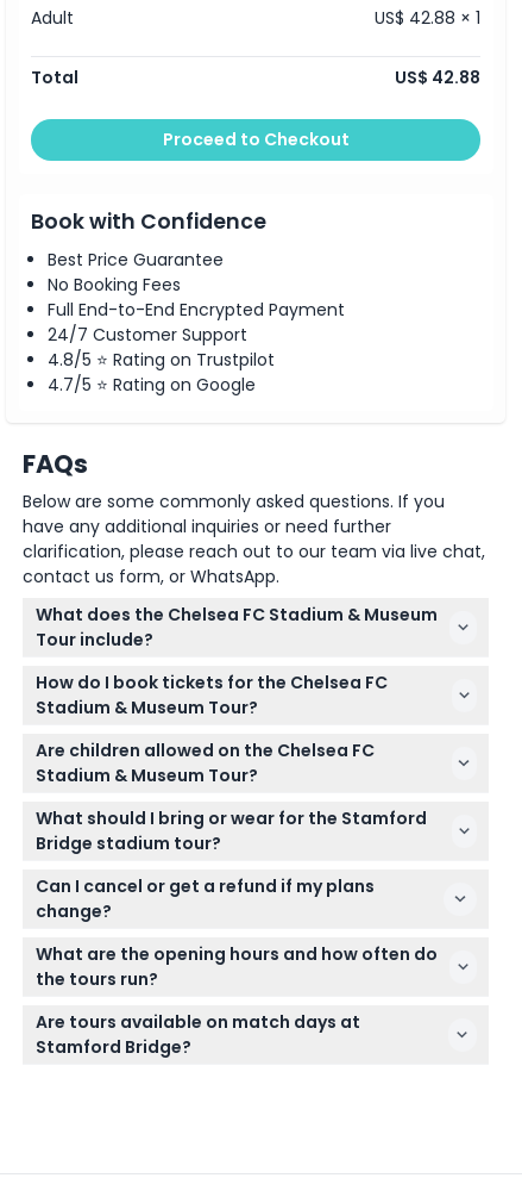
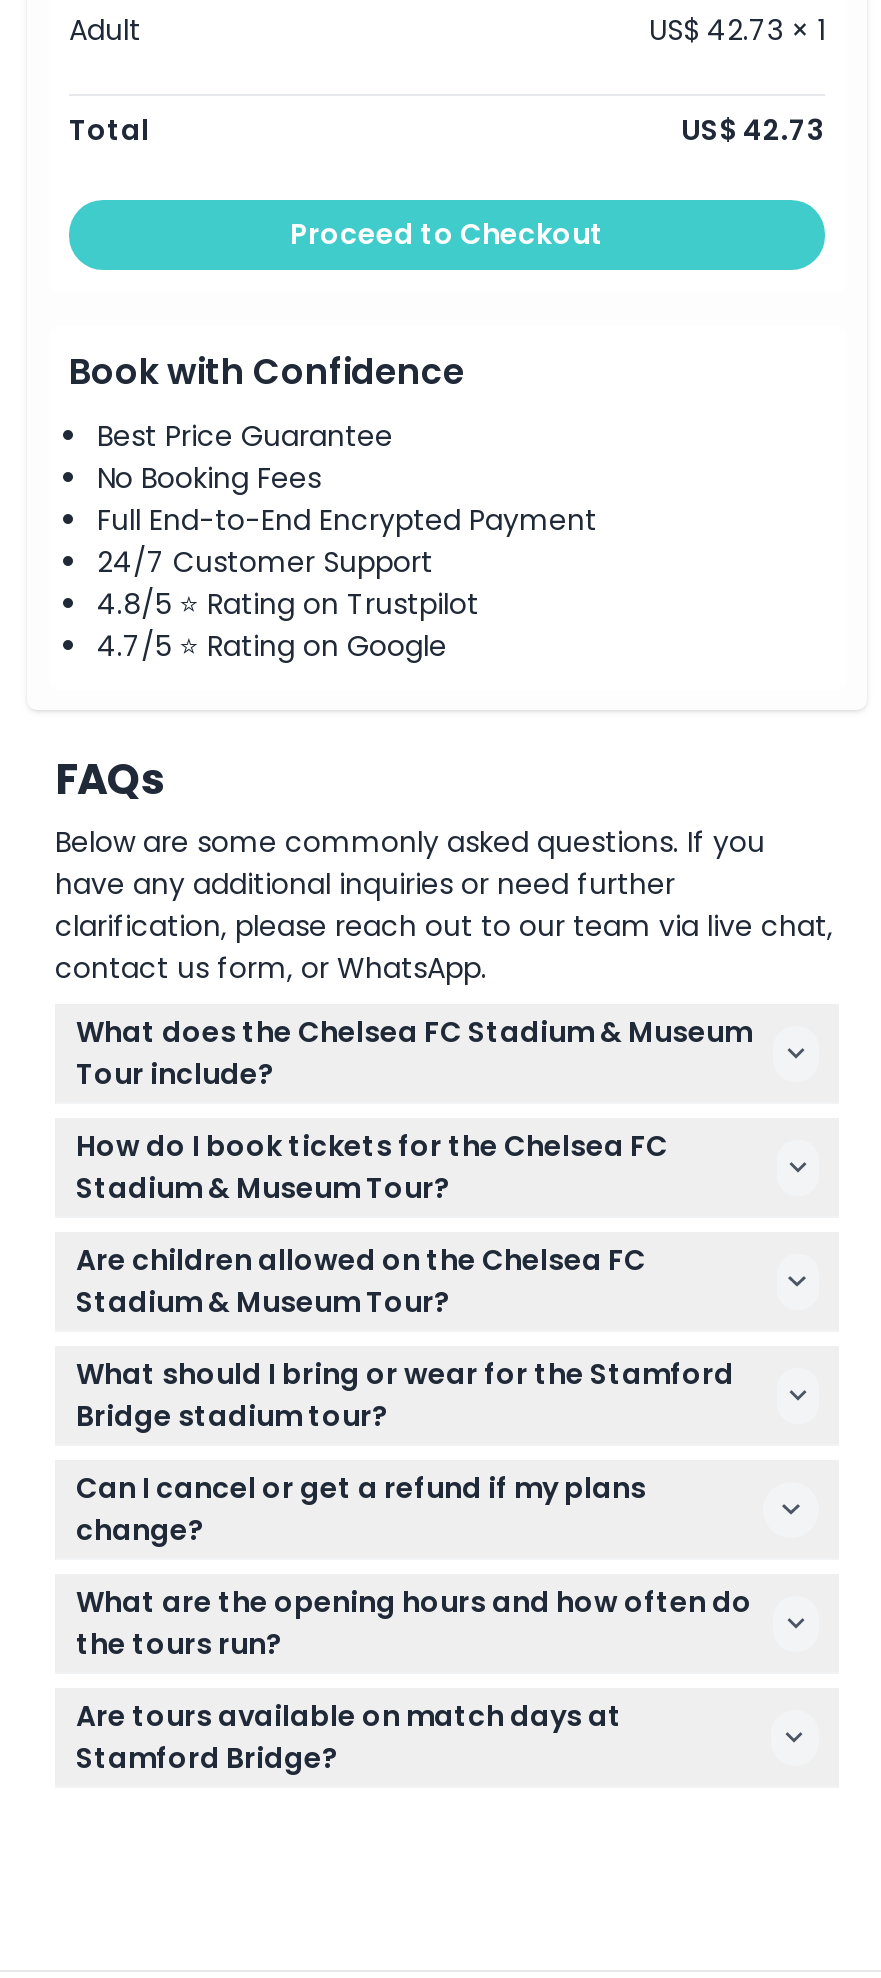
- US$ 42.88 × 1
+ US$ 42.73 × 1

- US$ 42.88
+ US$ 42.73
